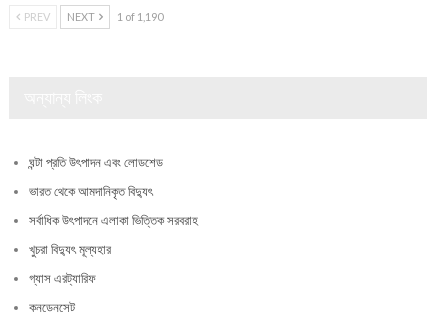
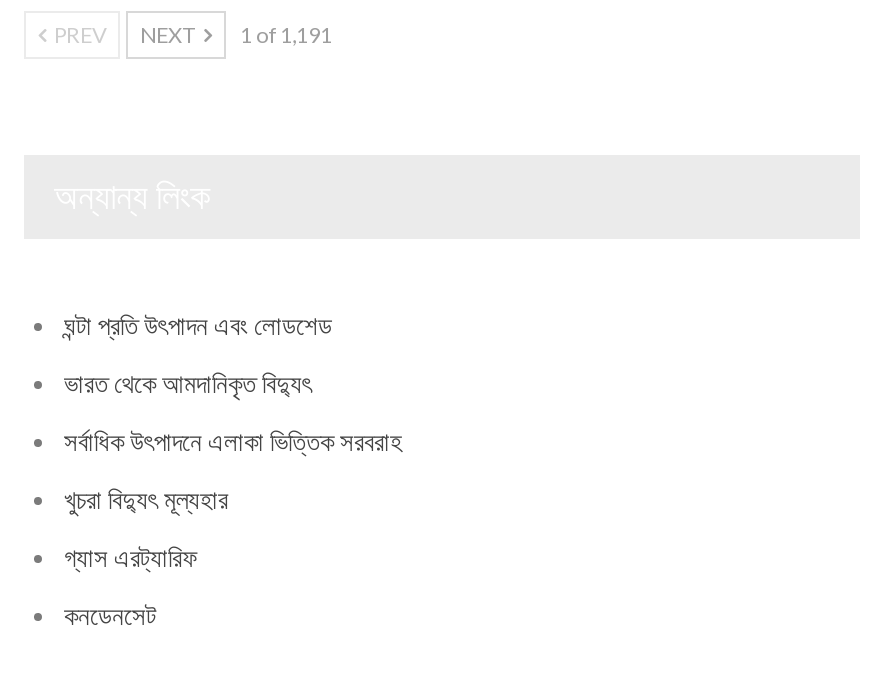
- PREV NEXT 1 of 1,190
+ PREV NEXT 1 of 1,191
